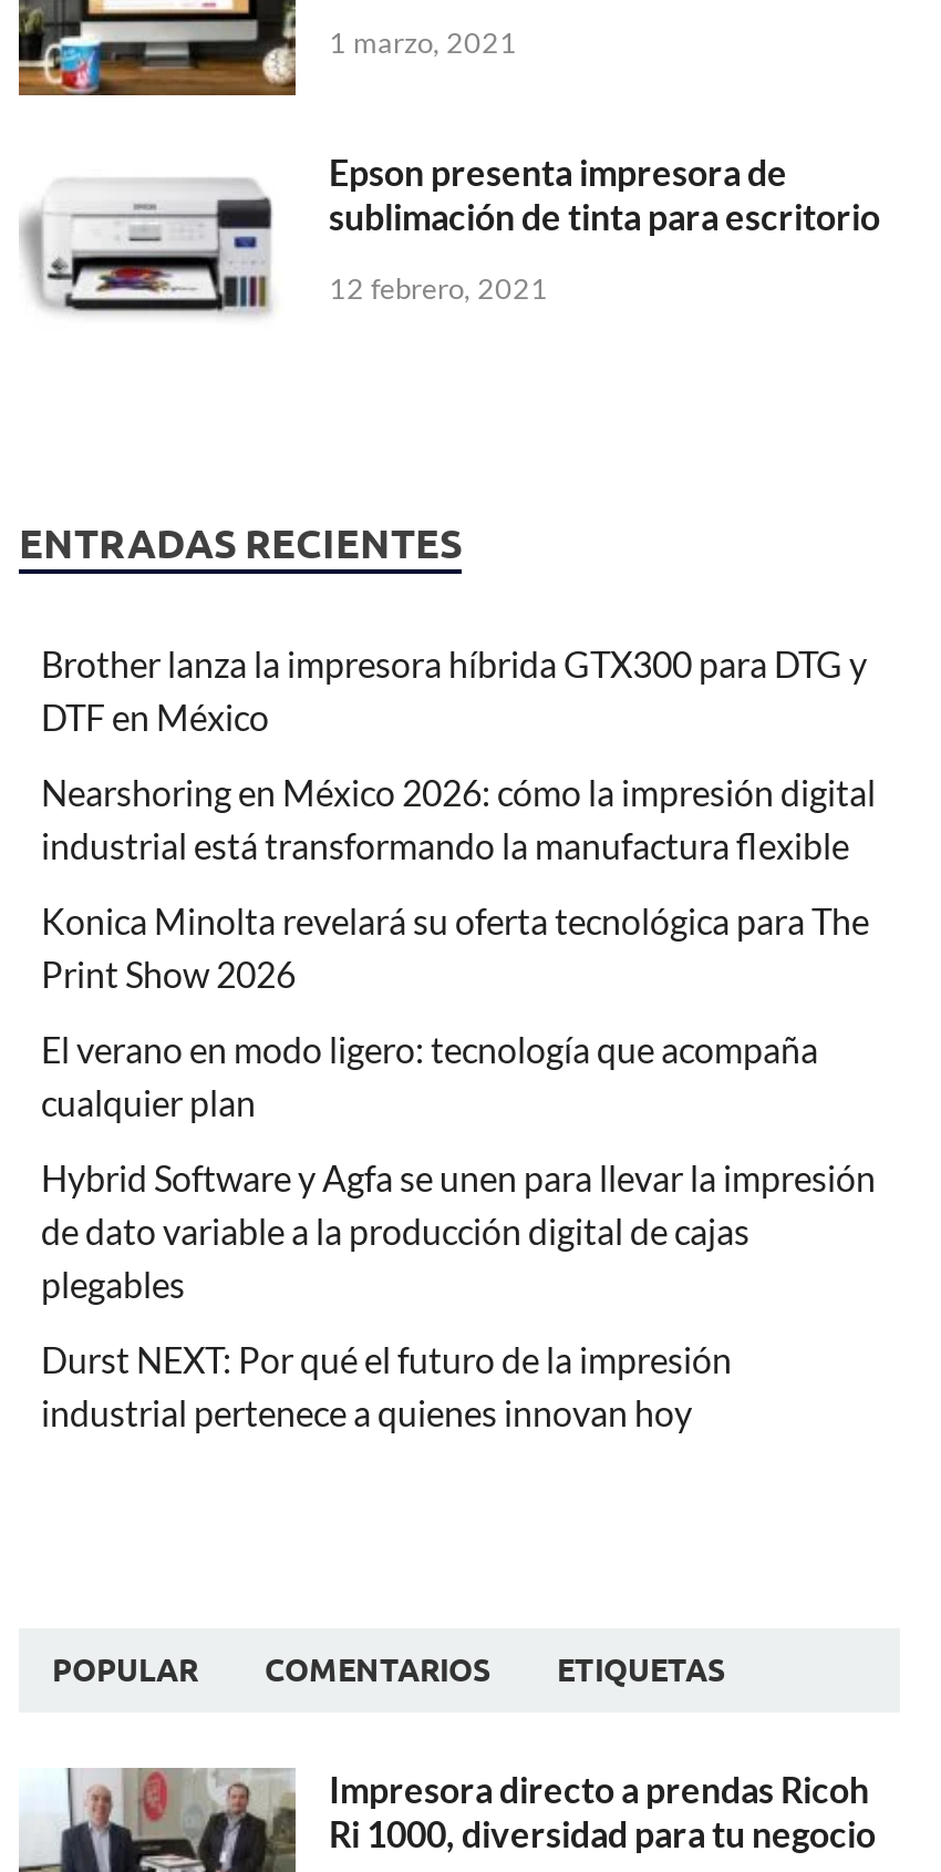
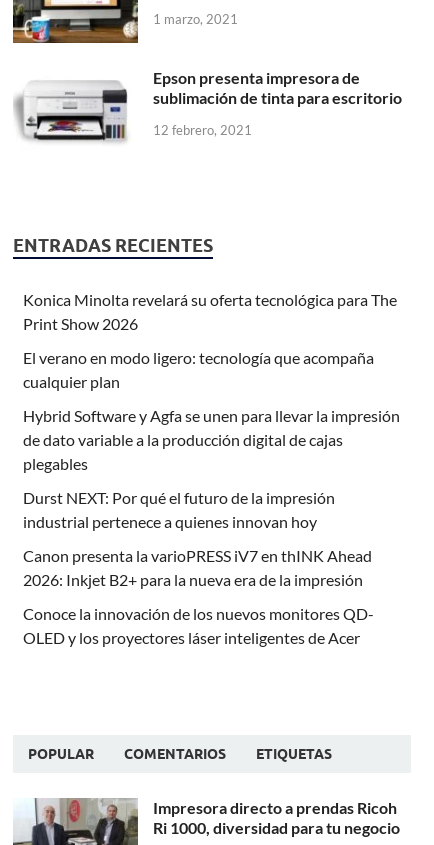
- Brother lanza la impresora híbrida GTX300 para DTG y
- DTF en México
- Nearshoring en México 2026: cómo la impresión digital
- industrial está transformando la manufactura flexible

moved up: Konica Minolta revelará su oferta tecnológica para The | Print Show 2026 | El verano en modo ligero: tecnología que acompaña | ... | Durst NEXT: Por qué el futuro de la impresión | industrial pertenece a quienes innovan hoy

+ Canon presenta la varioPRESS iV7 en thINK Ahead
+ 2026: Inkjet B2+ para la nueva era de la impresión
+ Conoce la innovación de los nuevos monitores QD-
+ OLED y los proyectores láser inteligentes de Acer
